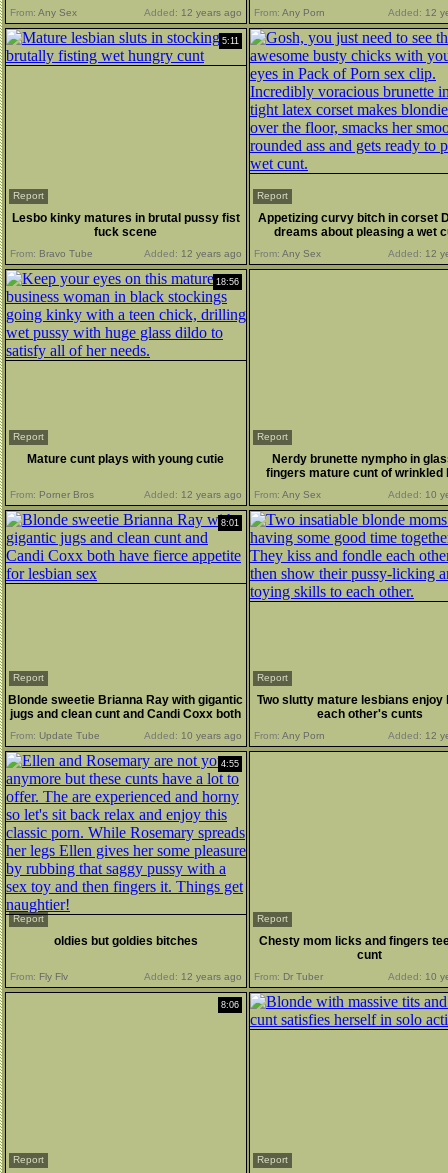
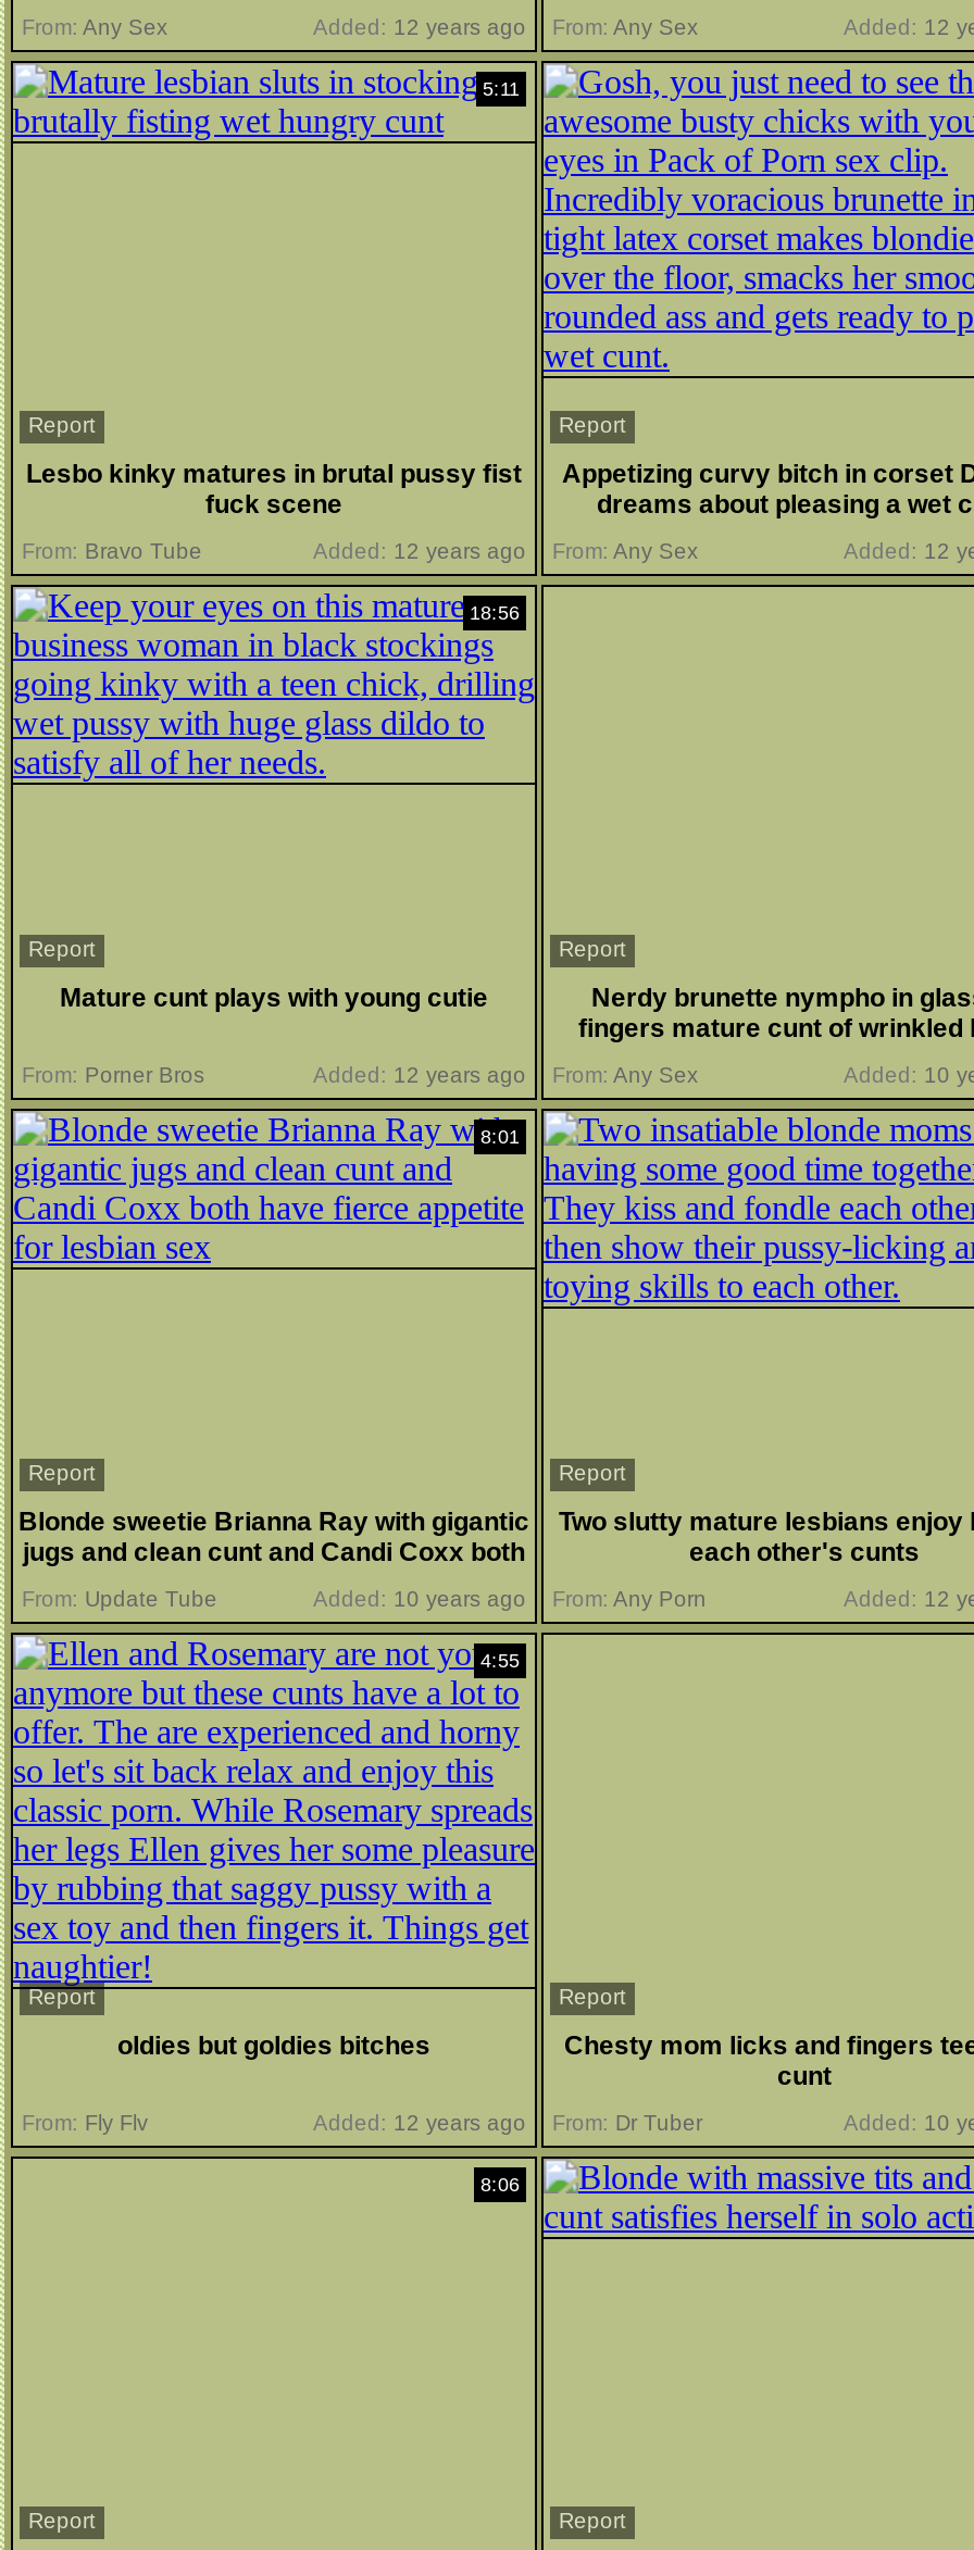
- From: Any Porn
+ From: Any Sex
